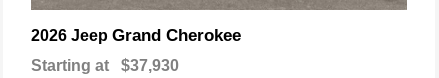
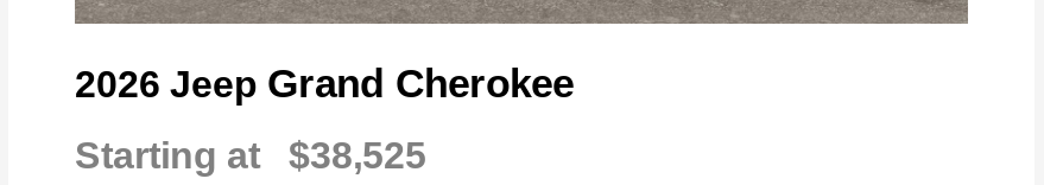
- Starting at $37,930
+ Starting at $38,525
